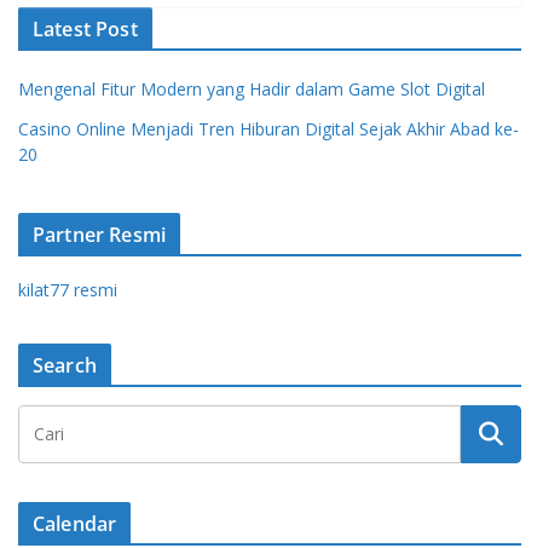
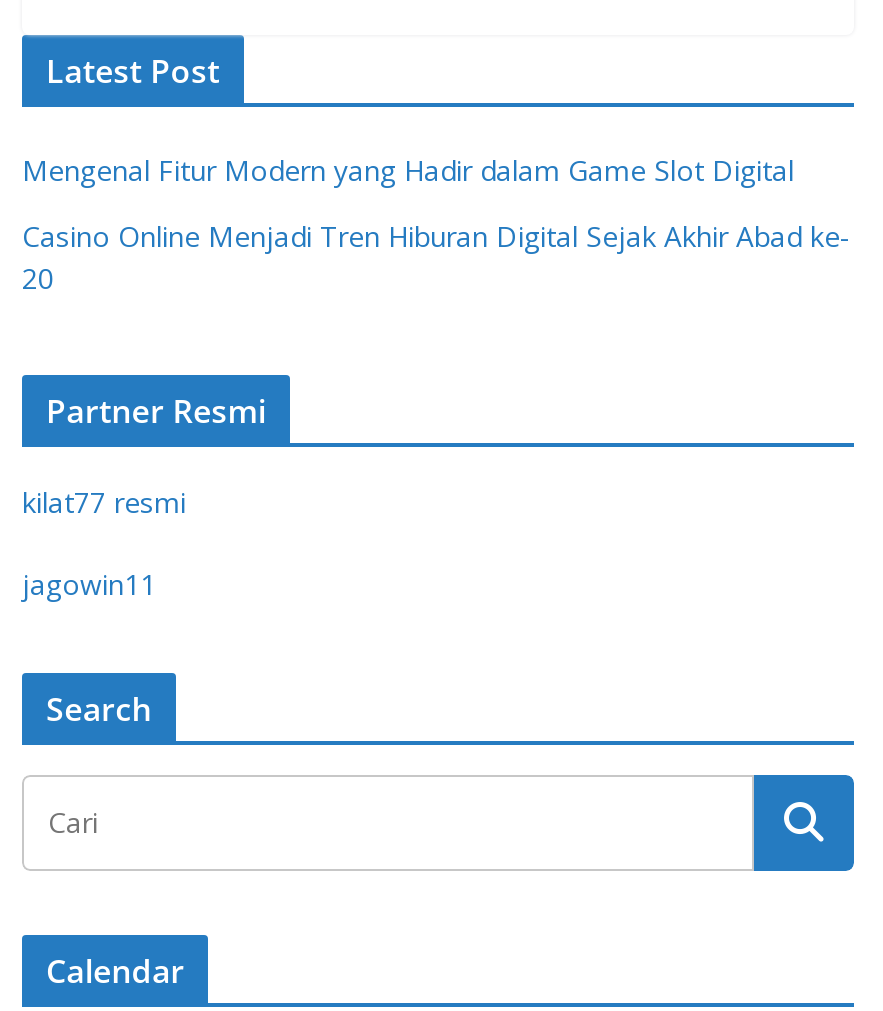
+ jagowin11
